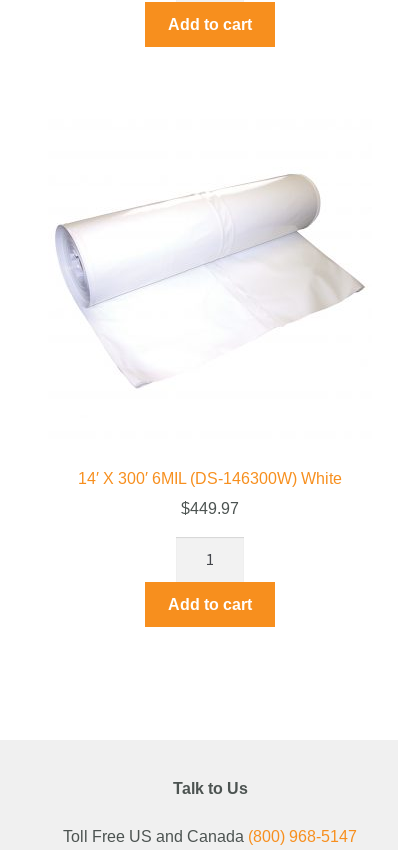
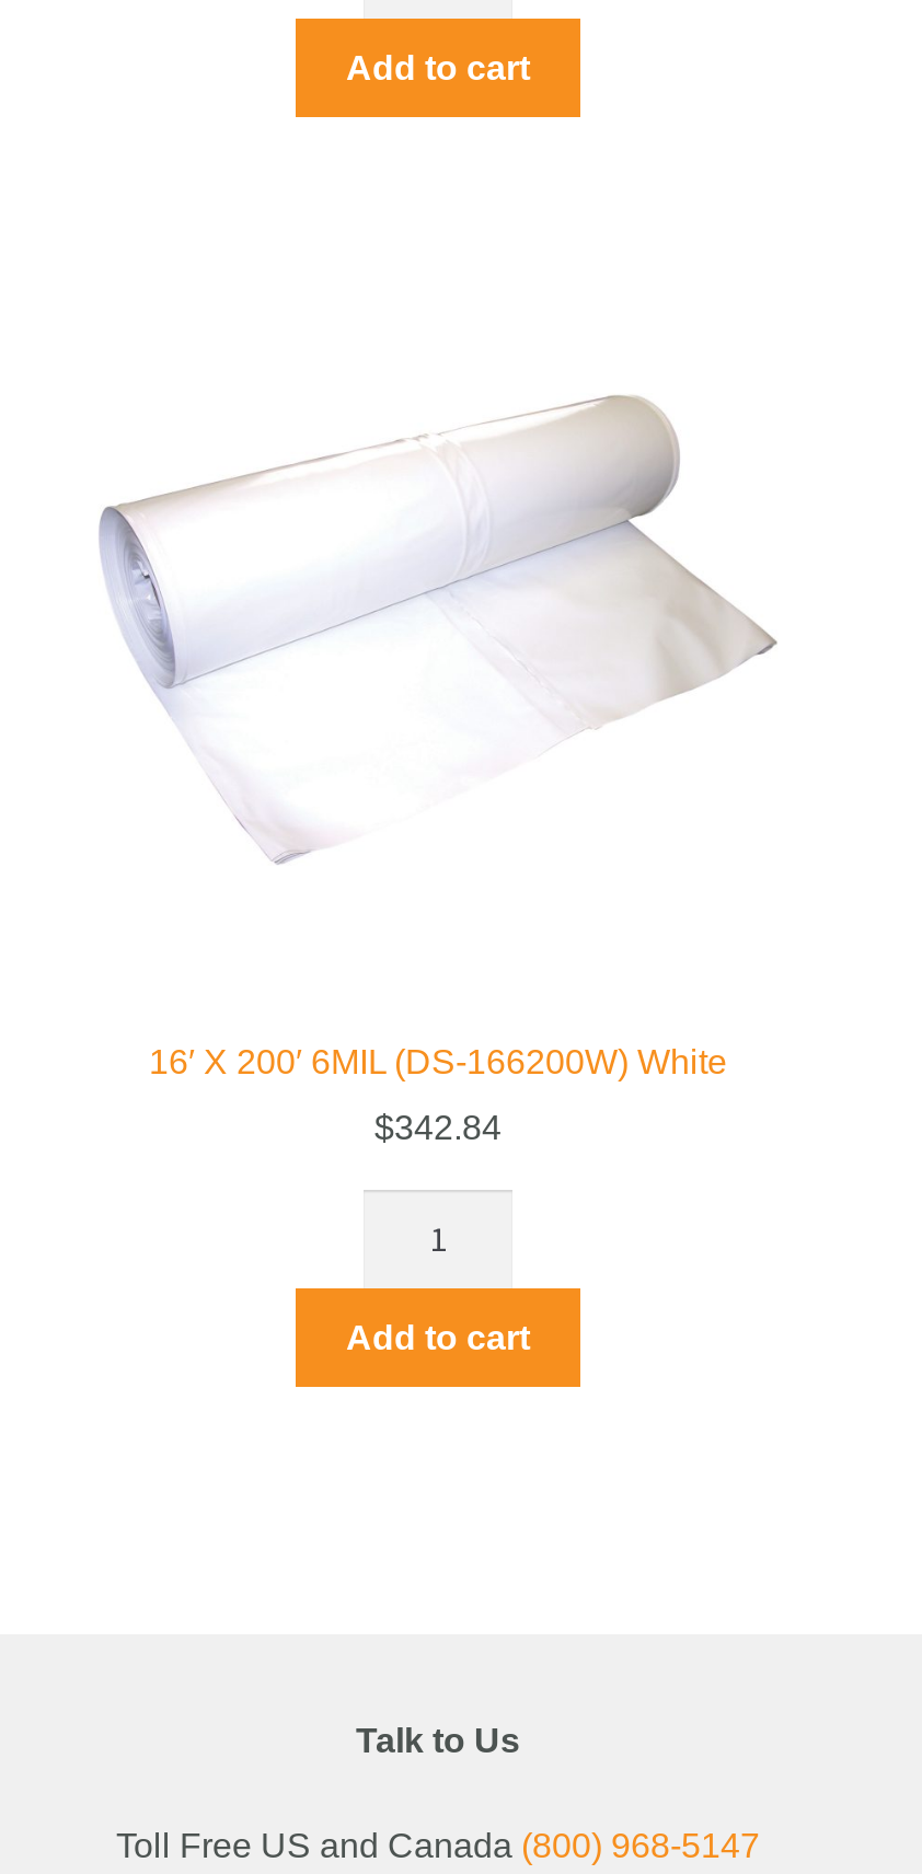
- 14′ X 300′ 6MIL (DS-146300W) White
+ 16′ X 200′ 6MIL (DS-166200W) White

- $449.97
+ $342.84
